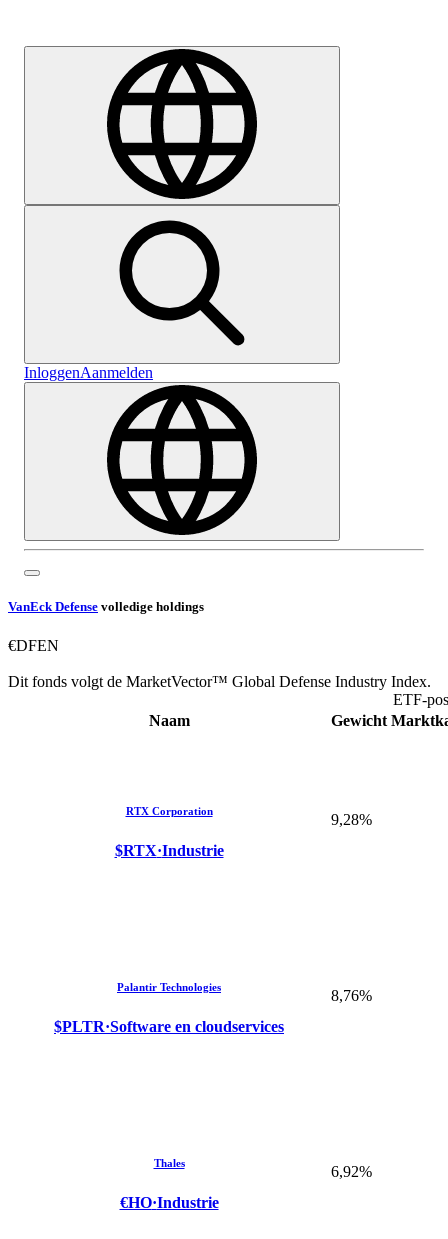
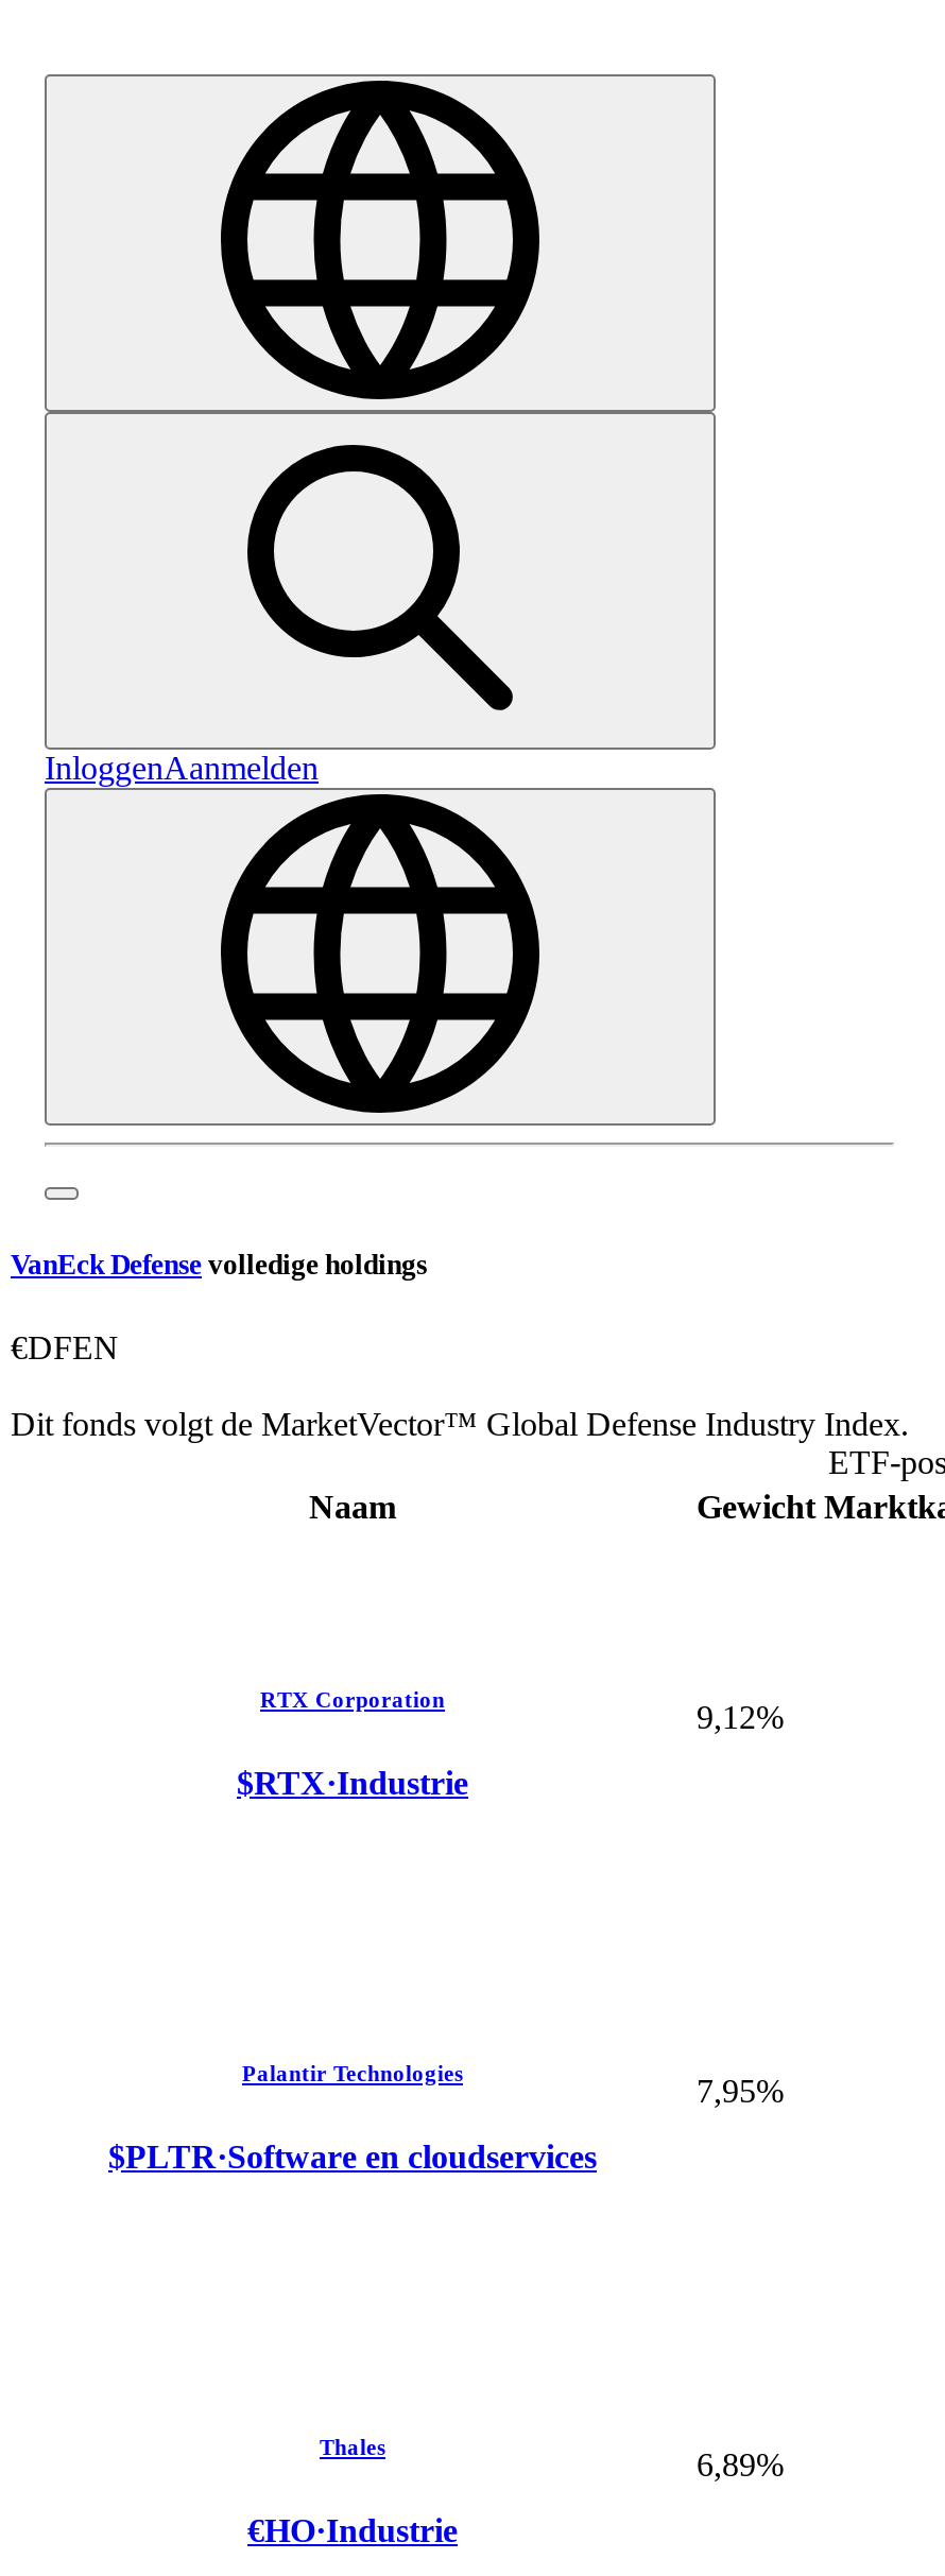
- 9,28%
+ 9,12%

- 8,76%
+ 7,95%

- 6,92%
+ 6,89%
